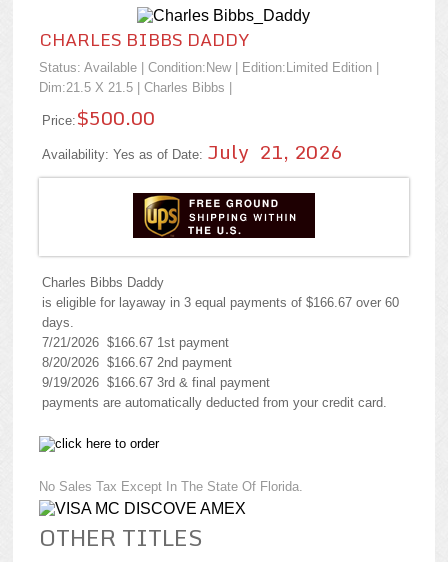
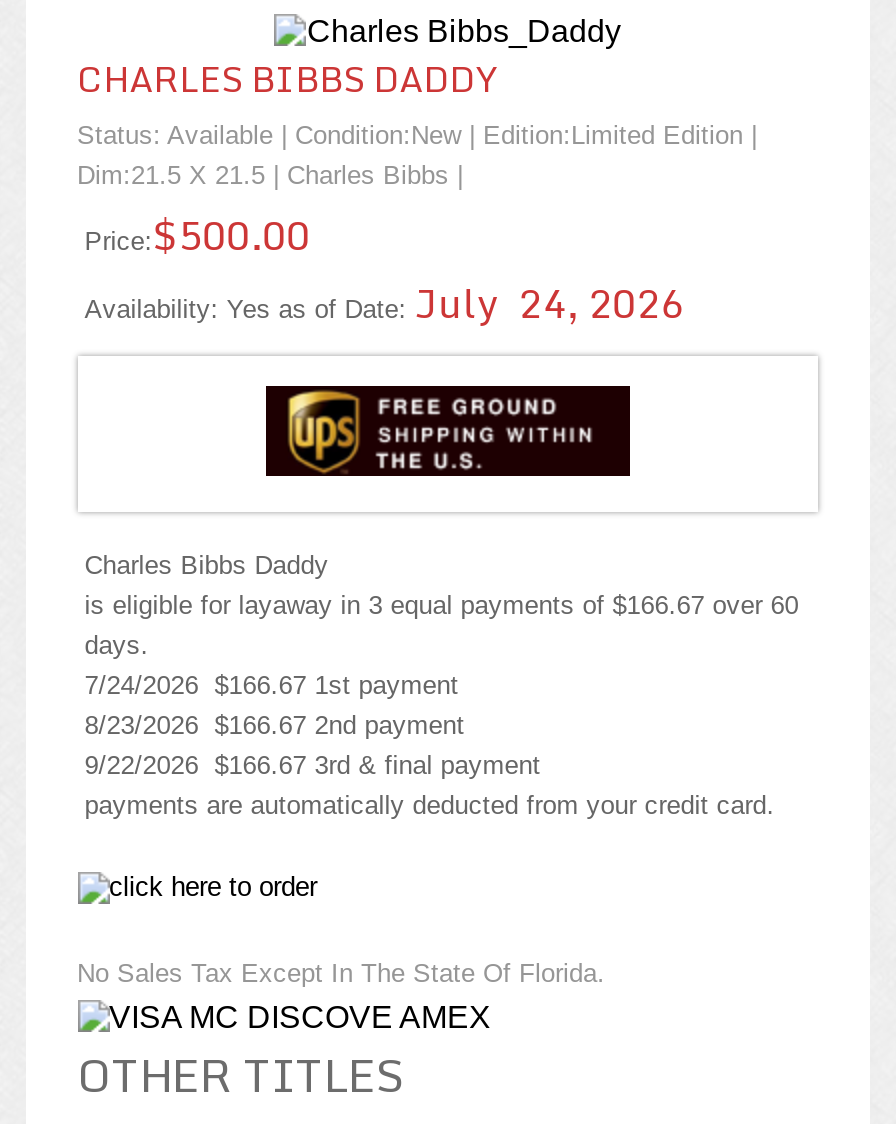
- Availability: Yes as of Date: July 21, 2026
+ Availability: Yes as of Date: July 24, 2026

- 7/21/2026 $166.67 1st payment
+ 7/24/2026 $166.67 1st payment

- 8/20/2026 $166.67 2nd payment
+ 8/23/2026 $166.67 2nd payment

- 9/19/2026 $166.67 3rd & final payment
+ 9/22/2026 $166.67 3rd & final payment
